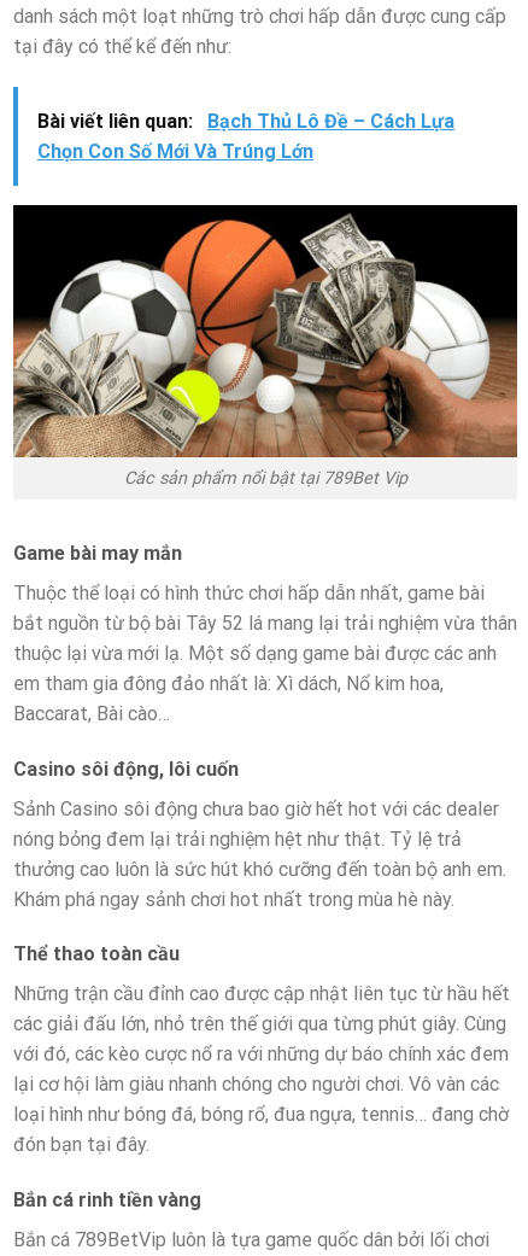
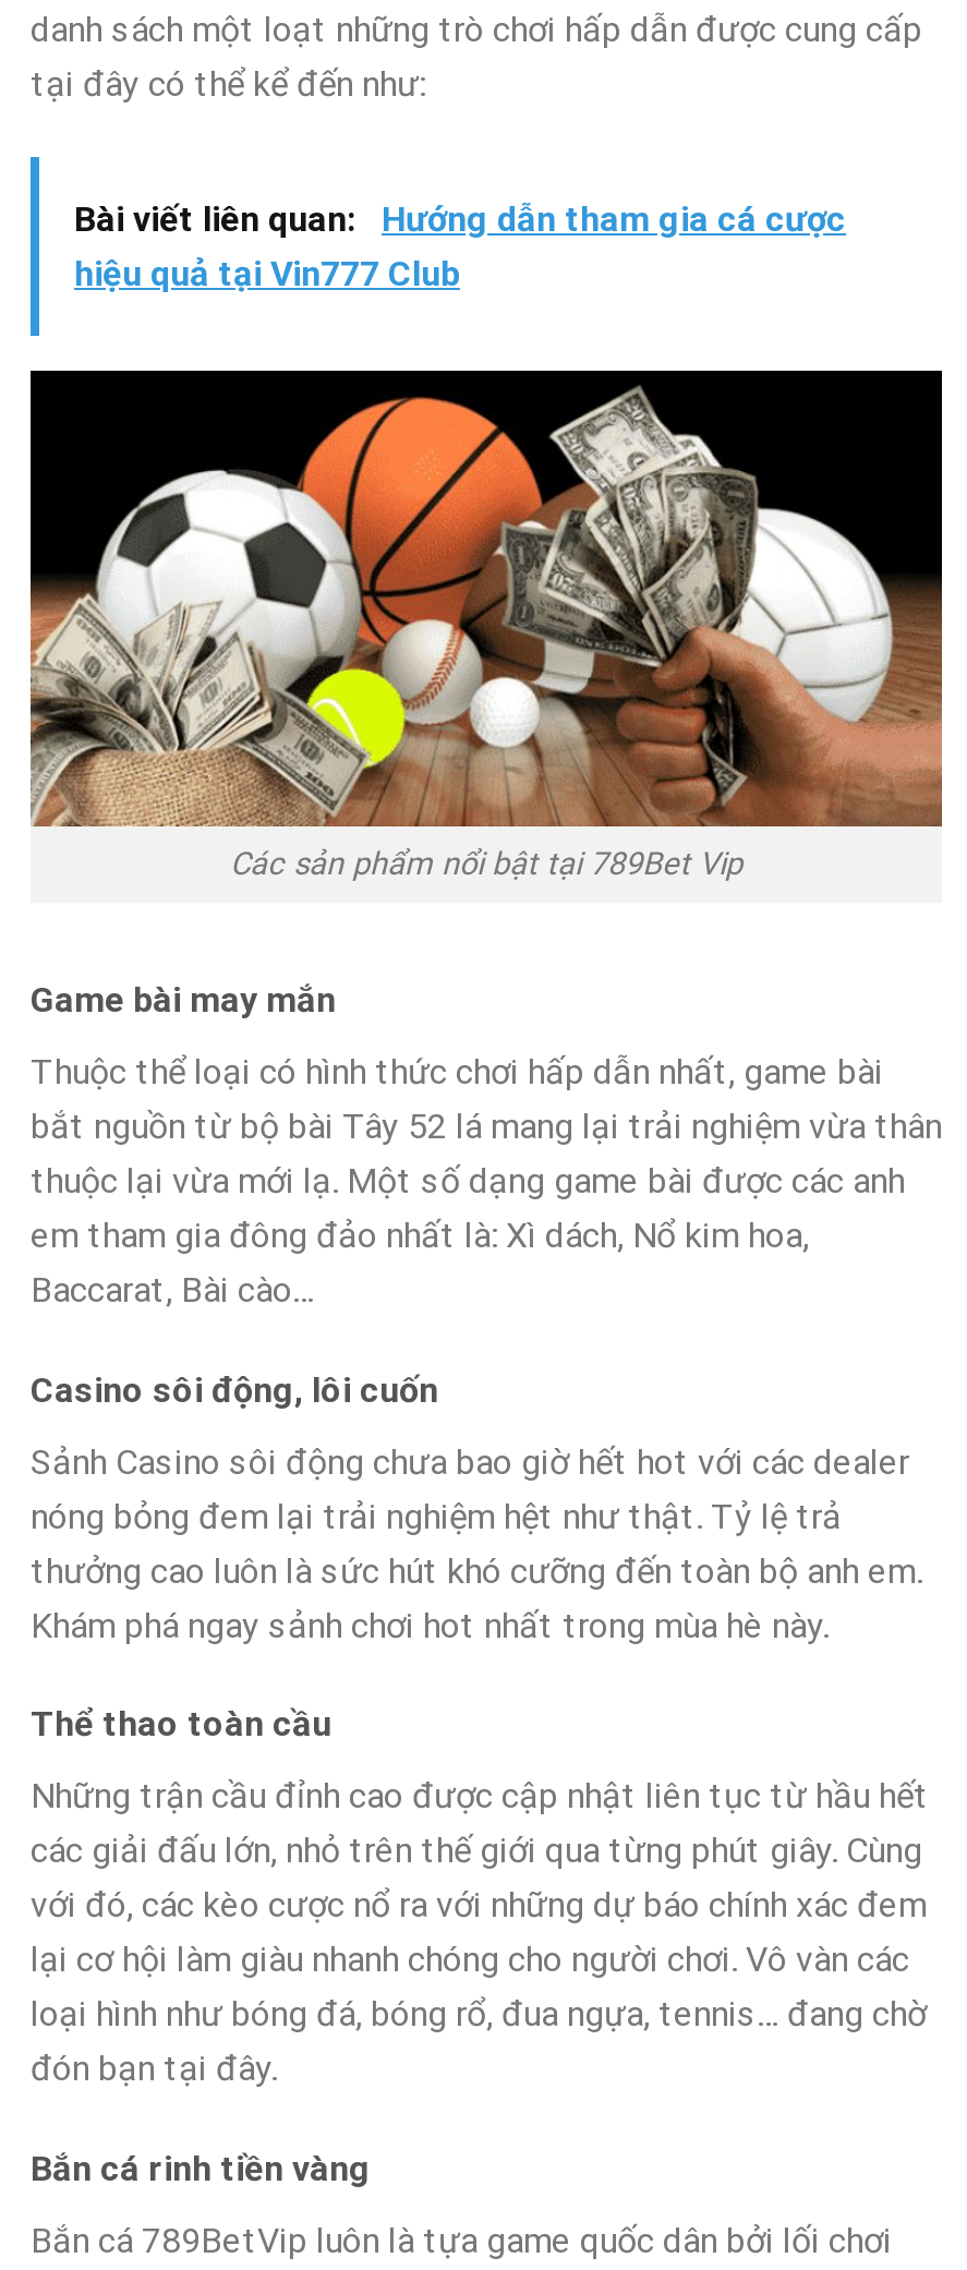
- Bài viết liên quan: Bạch Thủ Lô Đề – Cách Lựa
- Chọn Con Số Mới Và Trúng Lớn
+ Bài viết liên quan: Hướng dẫn tham gia cá cược
+ hiệu quả tại Vin777 Club
